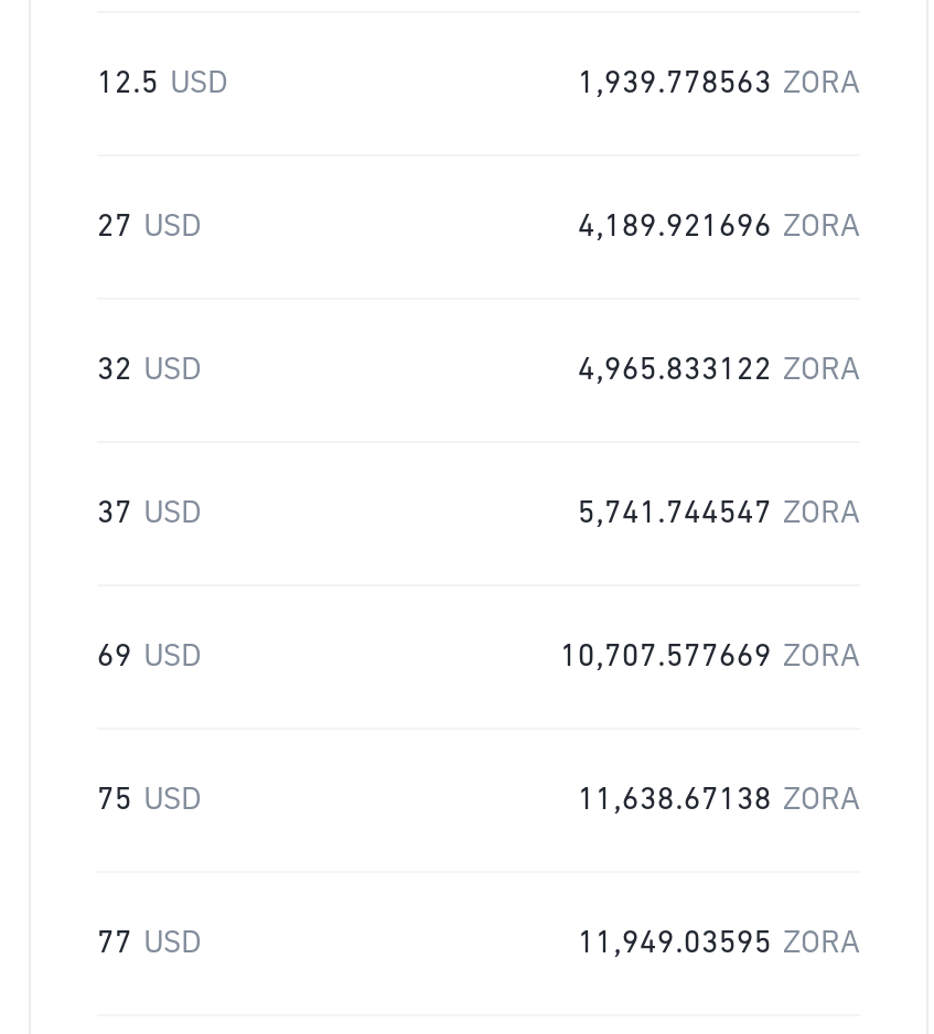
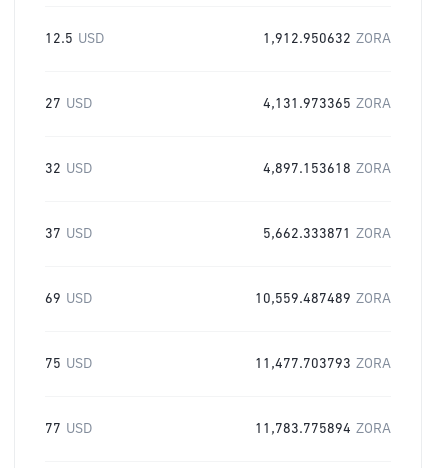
- 1,939.778563 ZORA
+ 1,912.950632 ZORA

- 4,189.921696 ZORA
+ 4,131.973365 ZORA

- 4,965.833122 ZORA
+ 4,897.153618 ZORA

- 5,741.744547 ZORA
+ 5,662.333871 ZORA

- 10,707.577669 ZORA
+ 10,559.487489 ZORA

- 11,638.67138 ZORA
+ 11,477.703793 ZORA

- 11,949.03595 ZORA
+ 11,783.775894 ZORA
